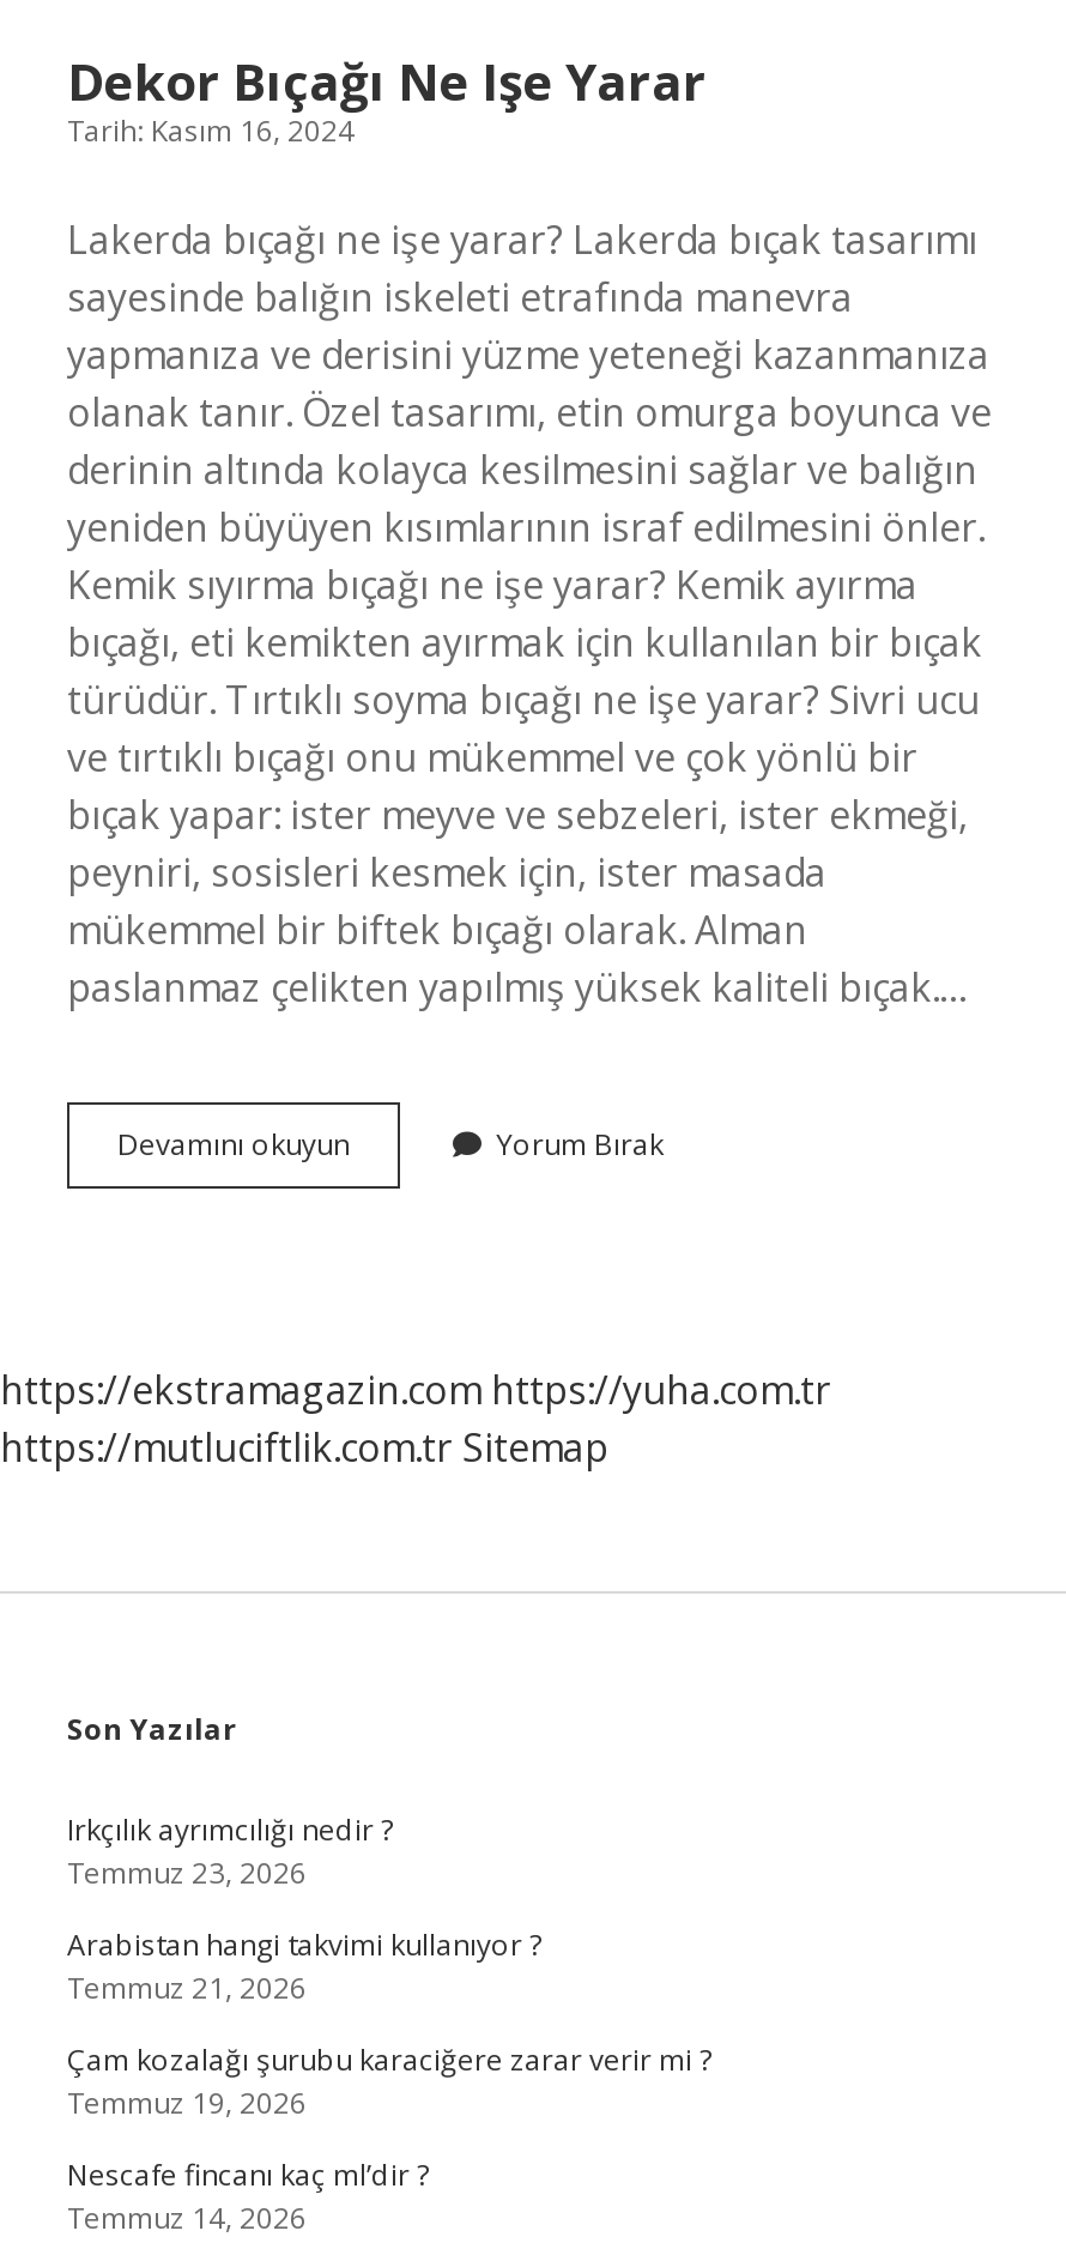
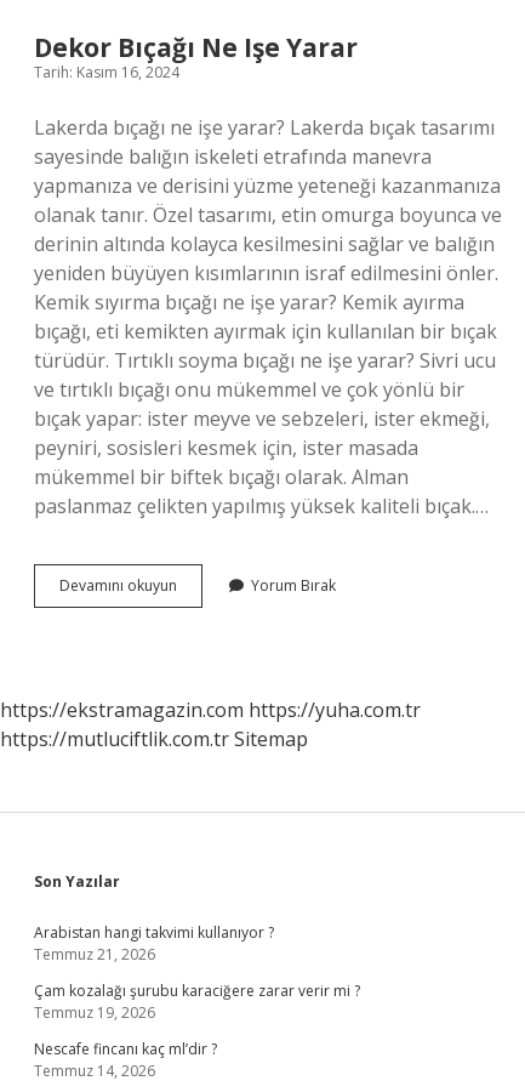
- Irkçılık ayrımcılığı nedir ?
- Temmuz 23, 2026
